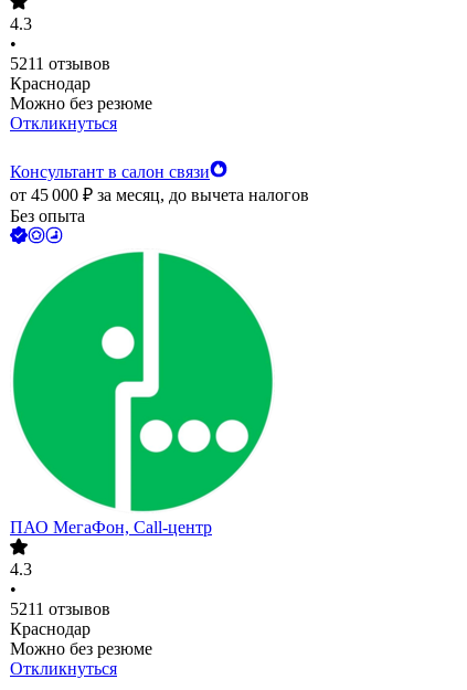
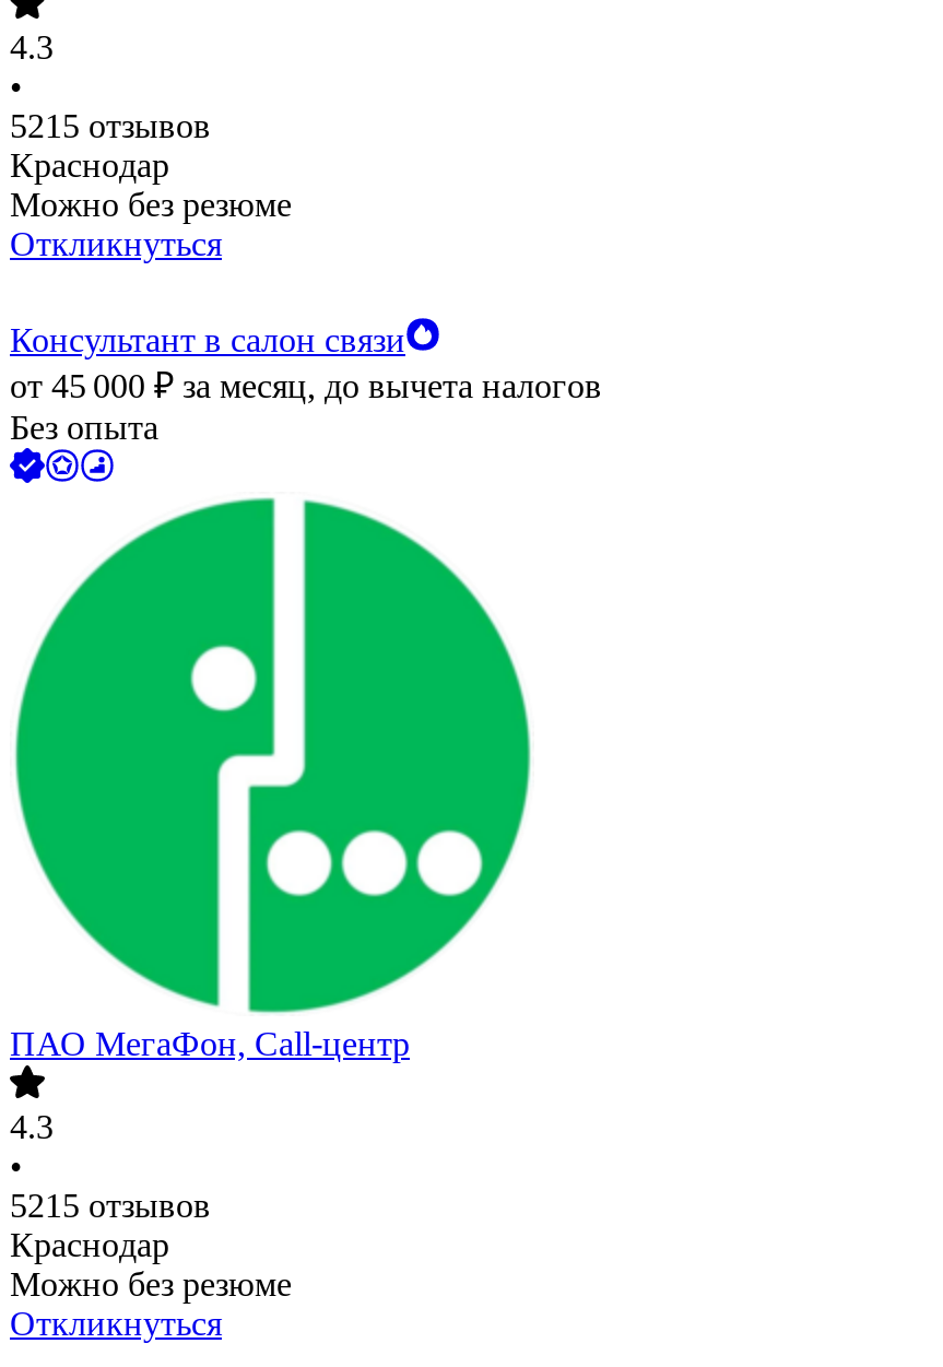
- 5211 отзывов
+ 5215 отзывов

- 5211 отзывов
+ 5215 отзывов
